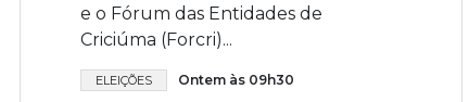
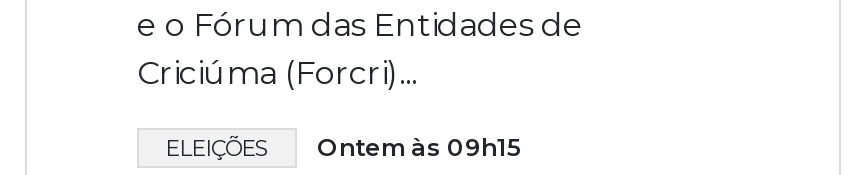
- ELEIÇÕES Ontem às 09h30
+ ELEIÇÕES Ontem às 09h15
